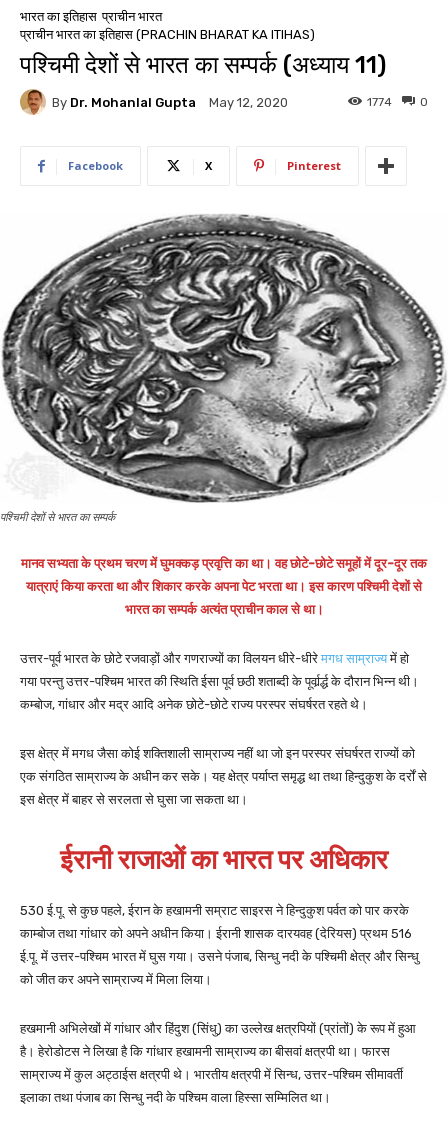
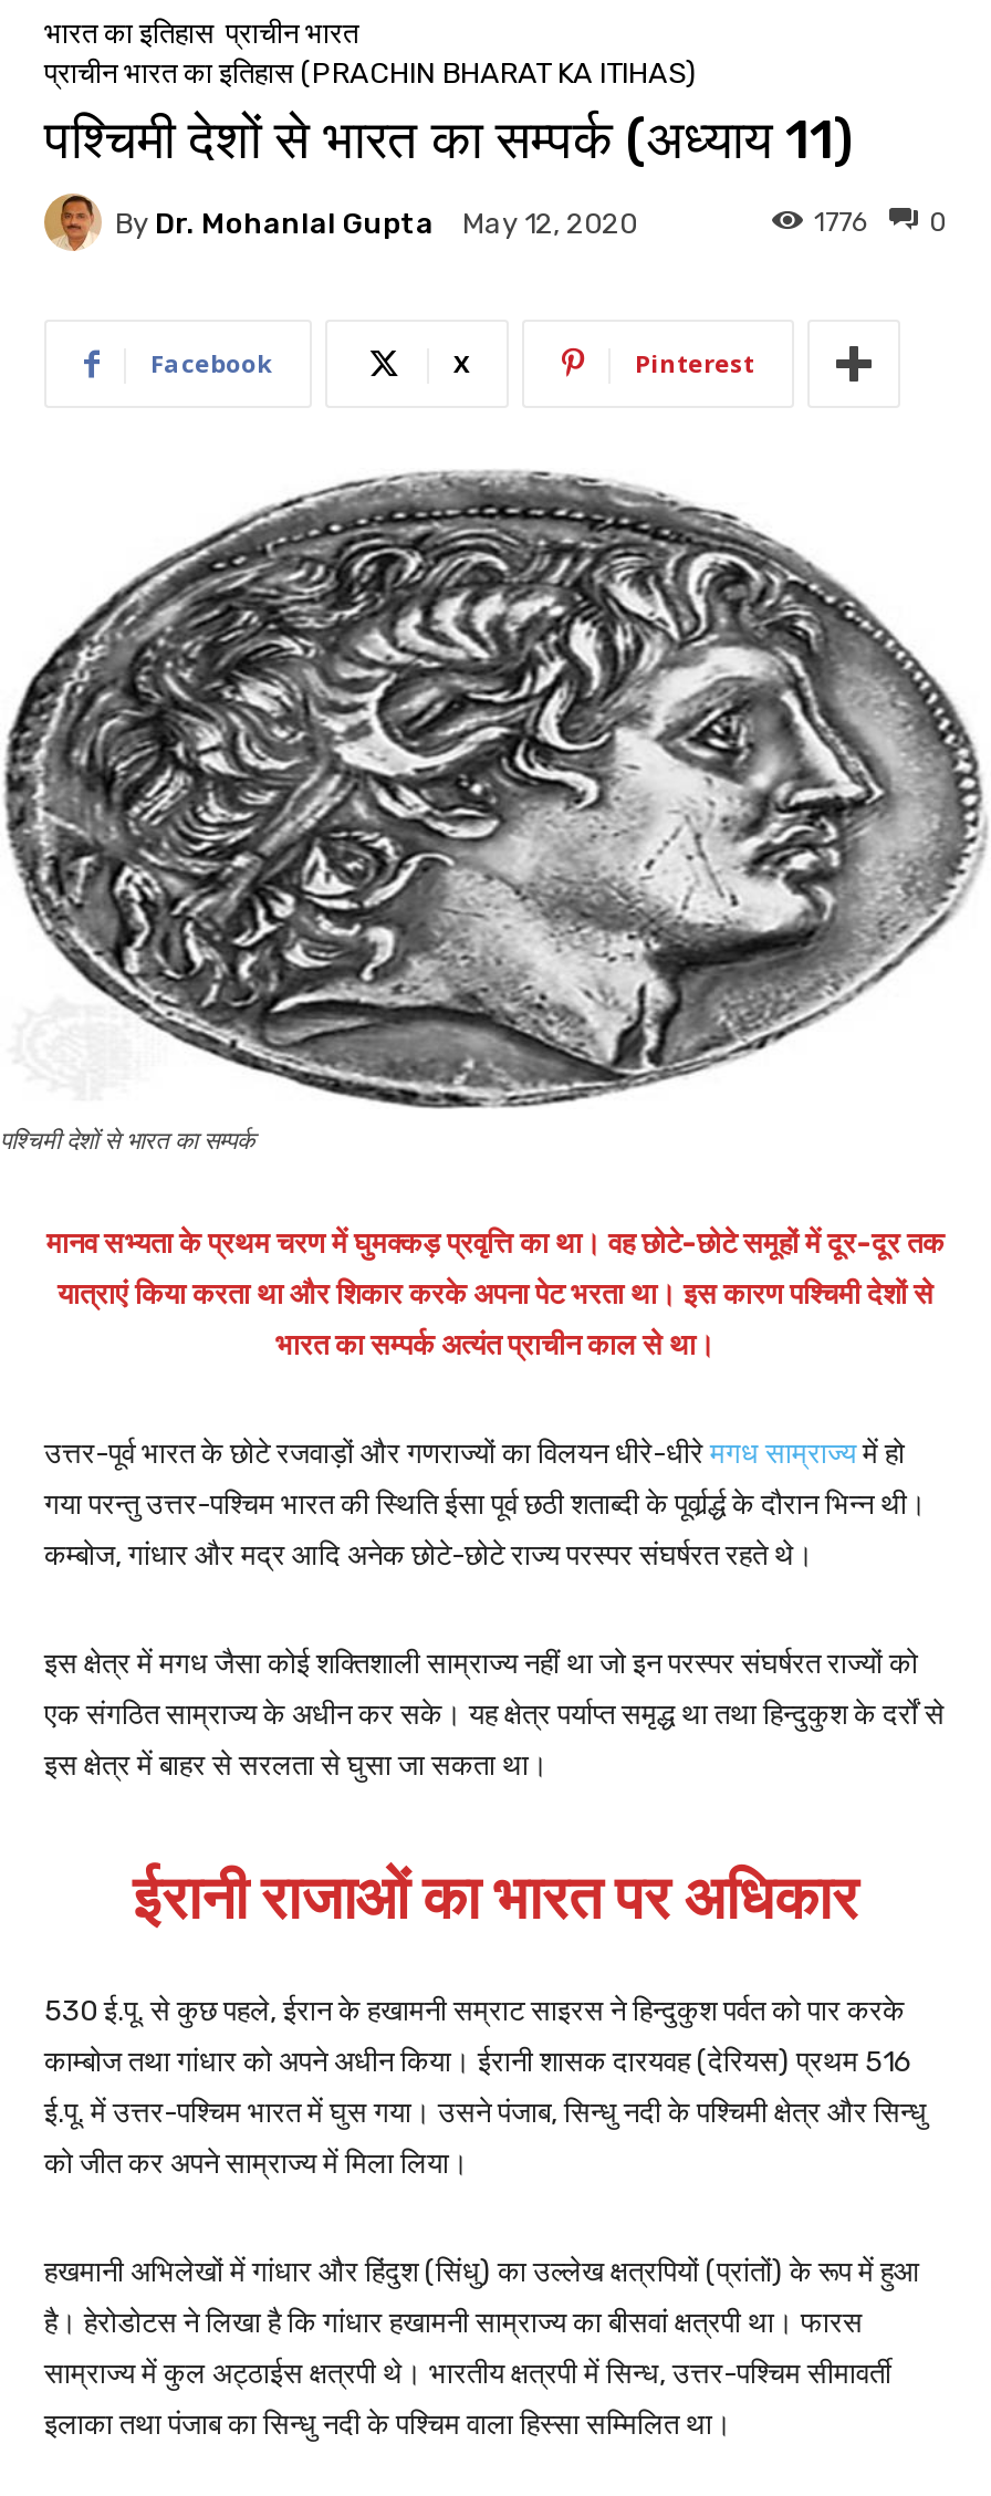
- 1774 0
+ 1776 0
